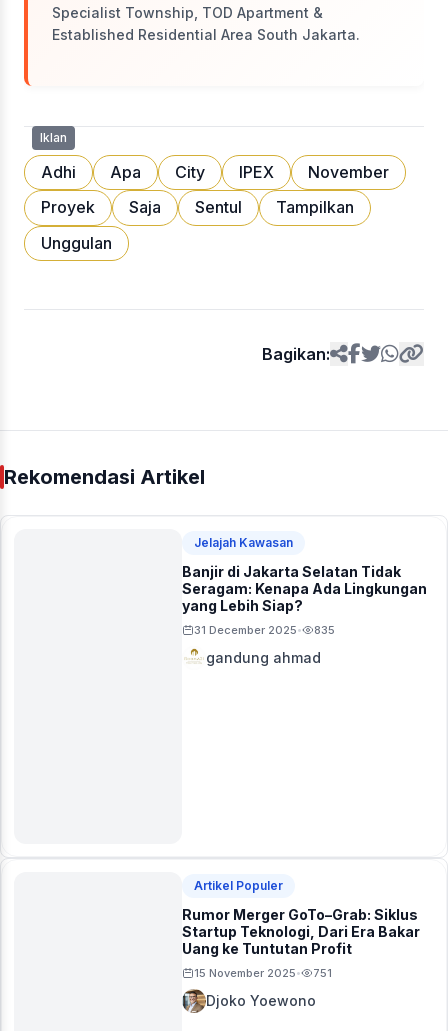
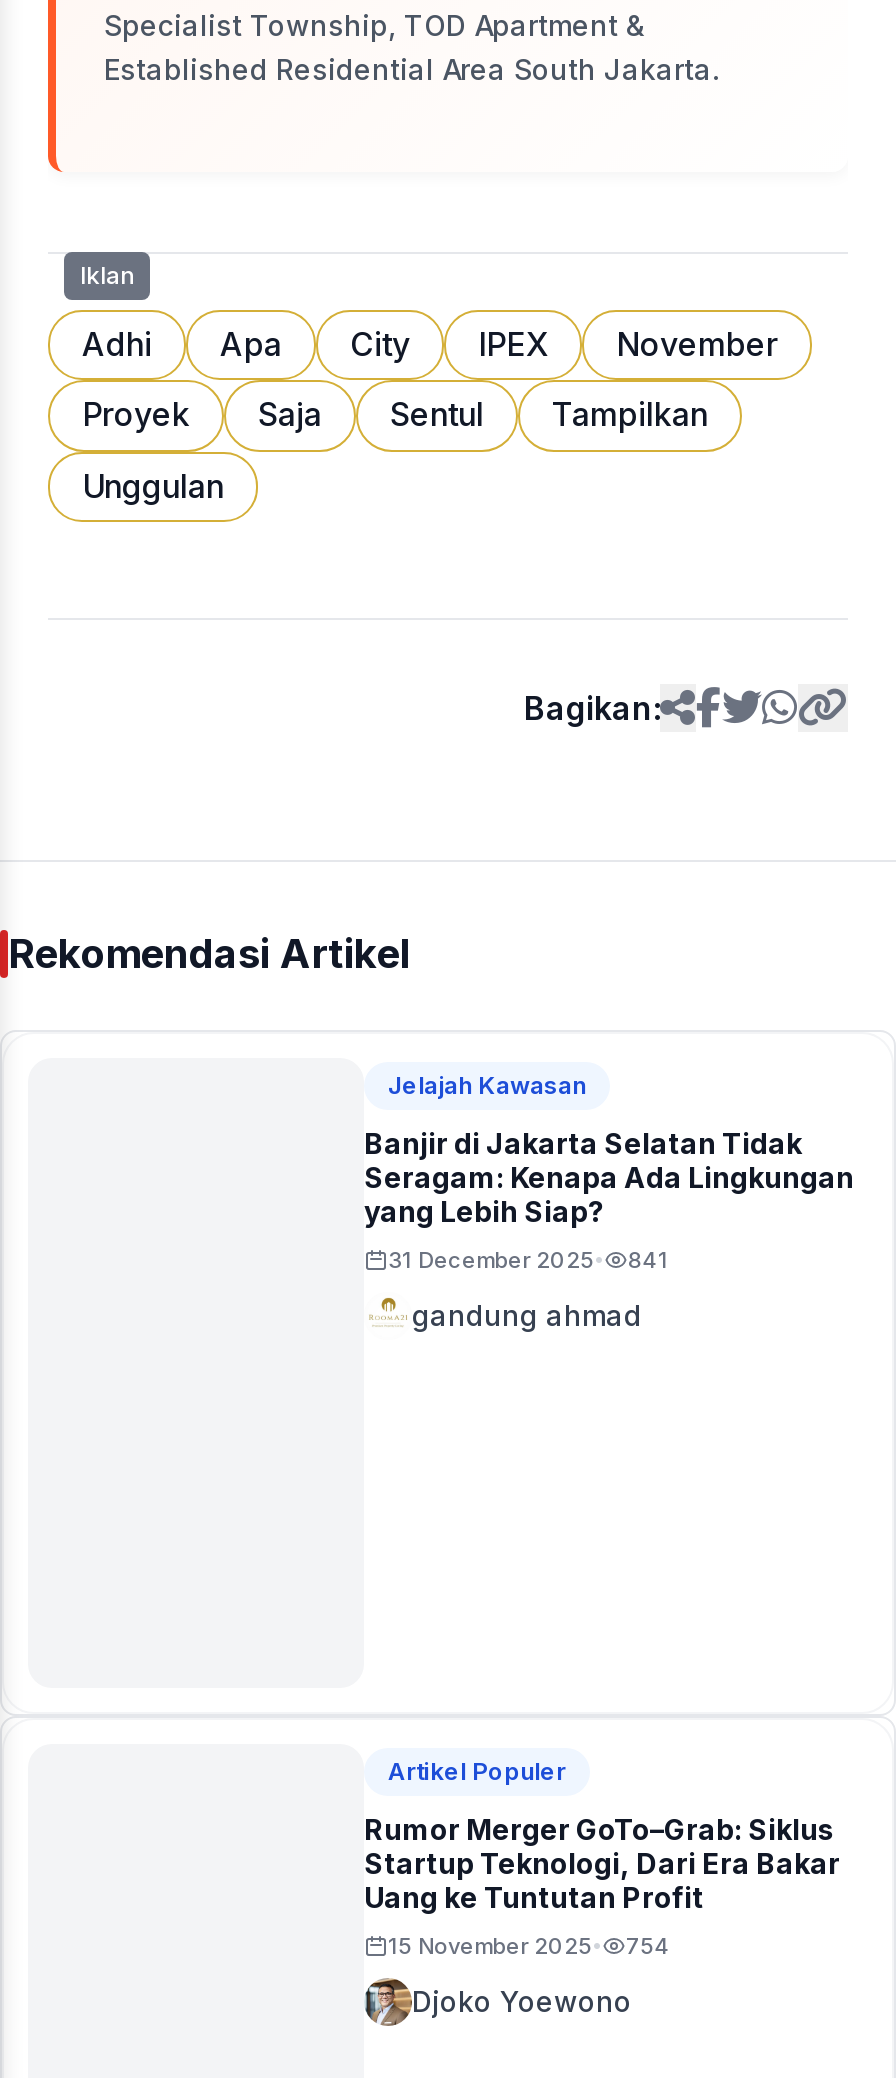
- 31 December 2025 • 835
+ 31 December 2025 • 841

- 15 November 2025 • 751
+ 15 November 2025 • 754
